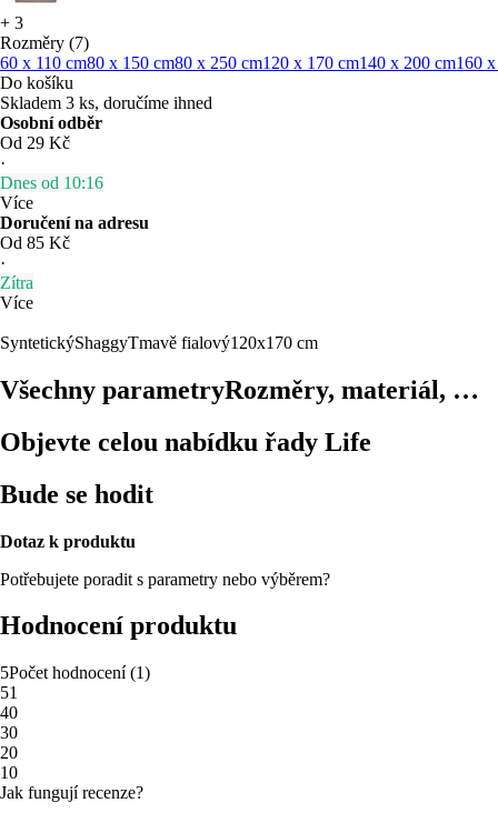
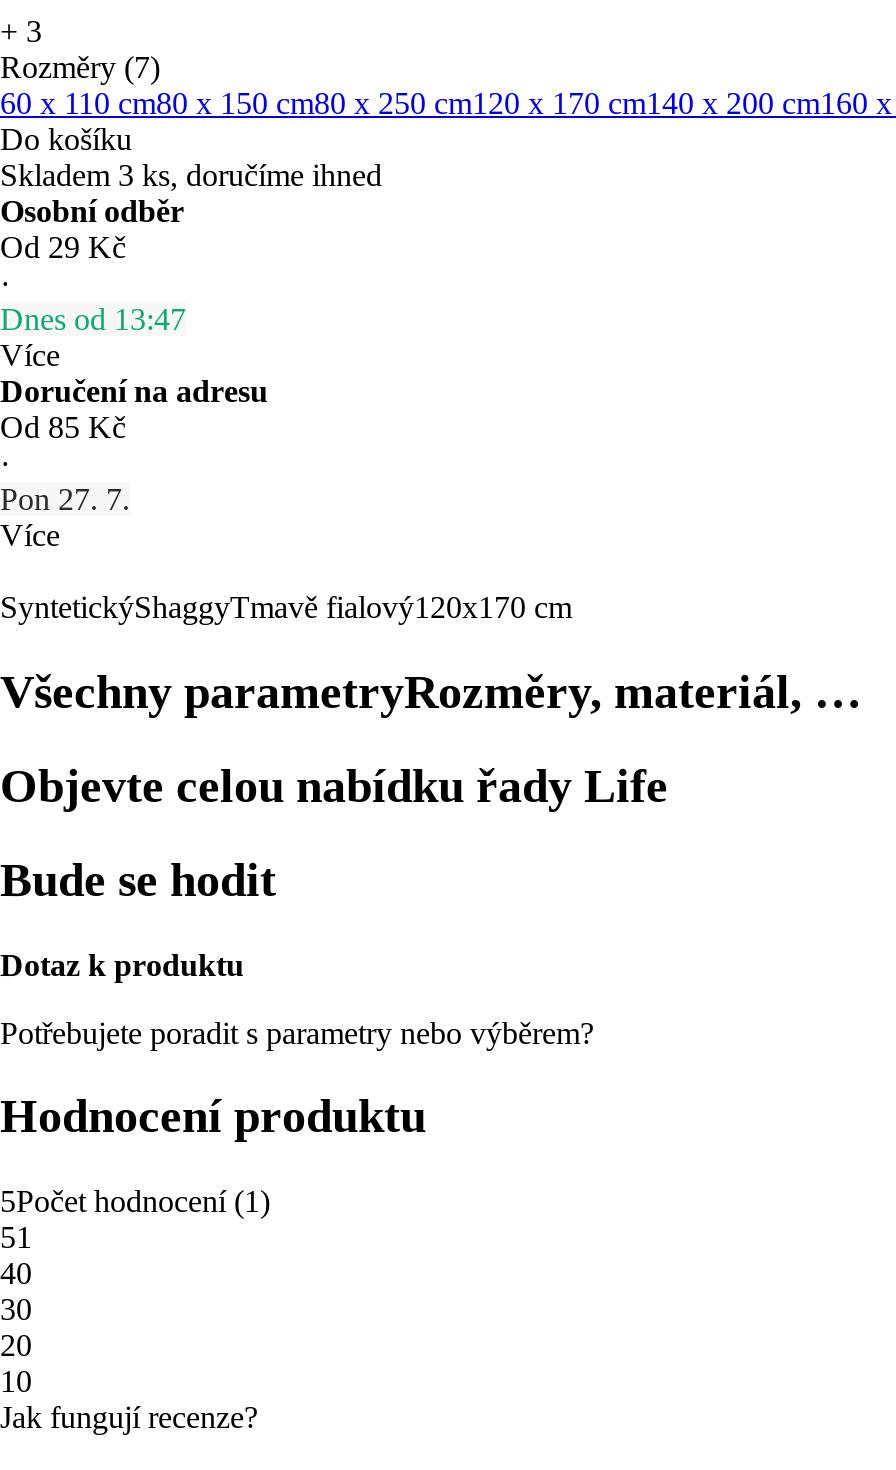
- Dnes od 10:16
+ Dnes od 13:47

- Zítra
+ Pon 27. 7.
